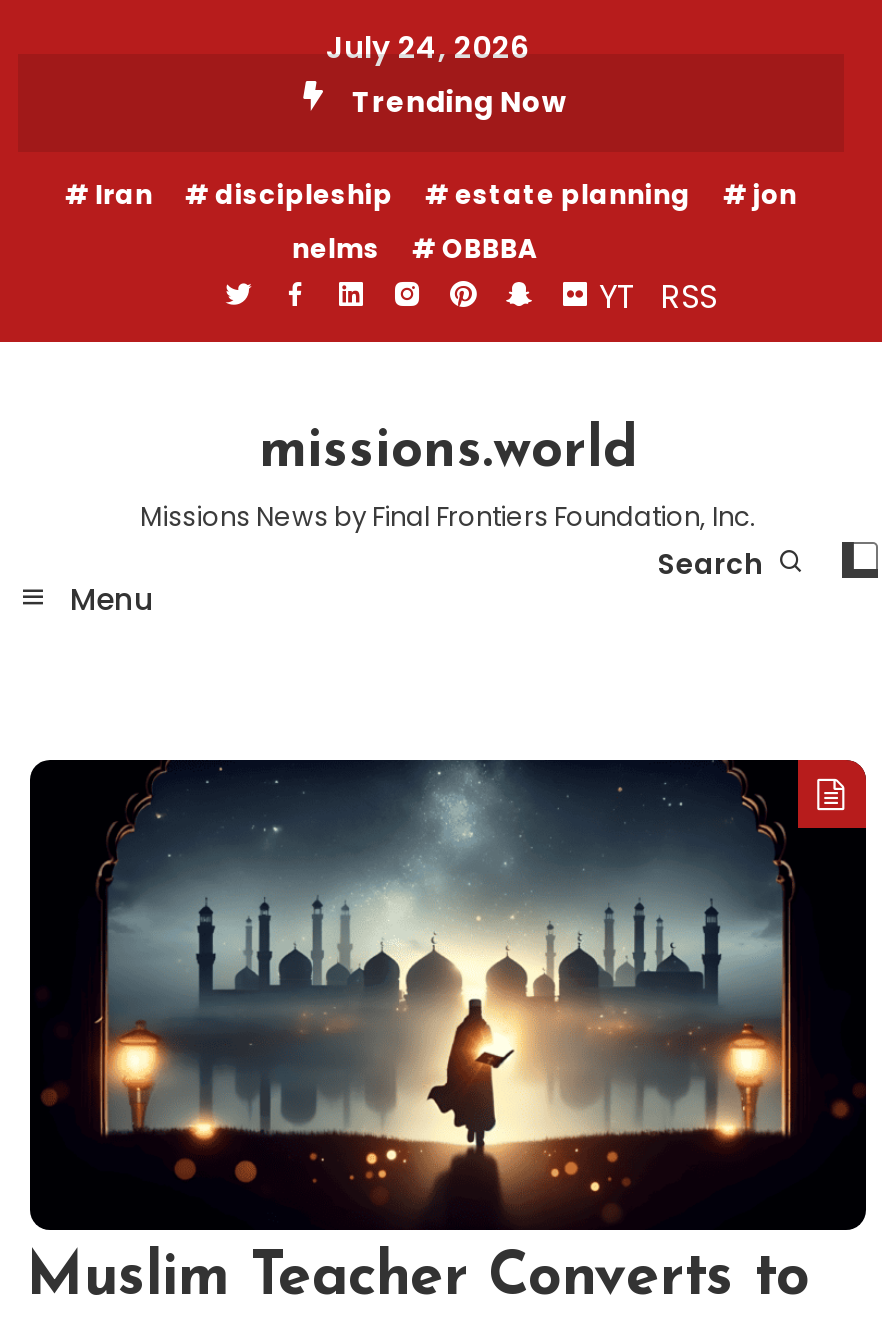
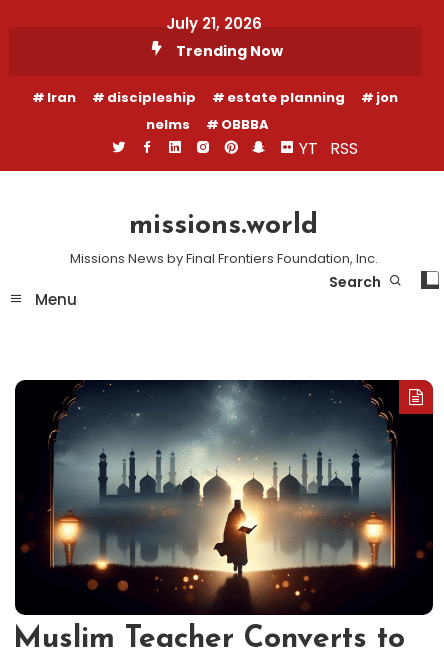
- July 24, 2026
+ July 21, 2026
